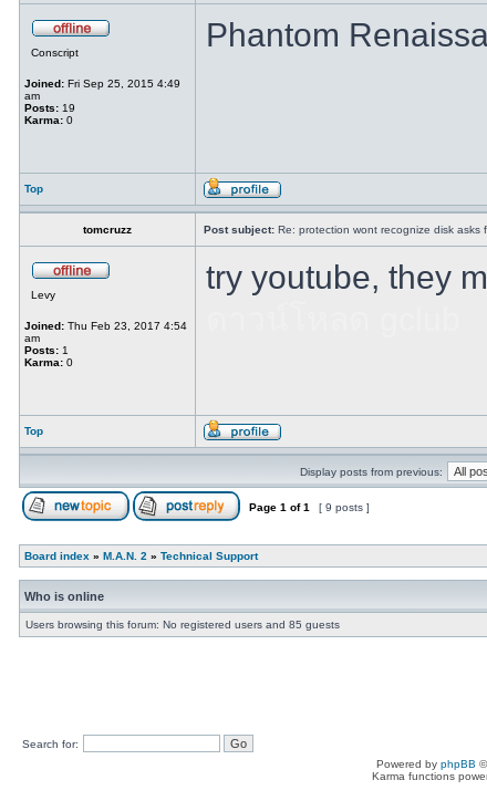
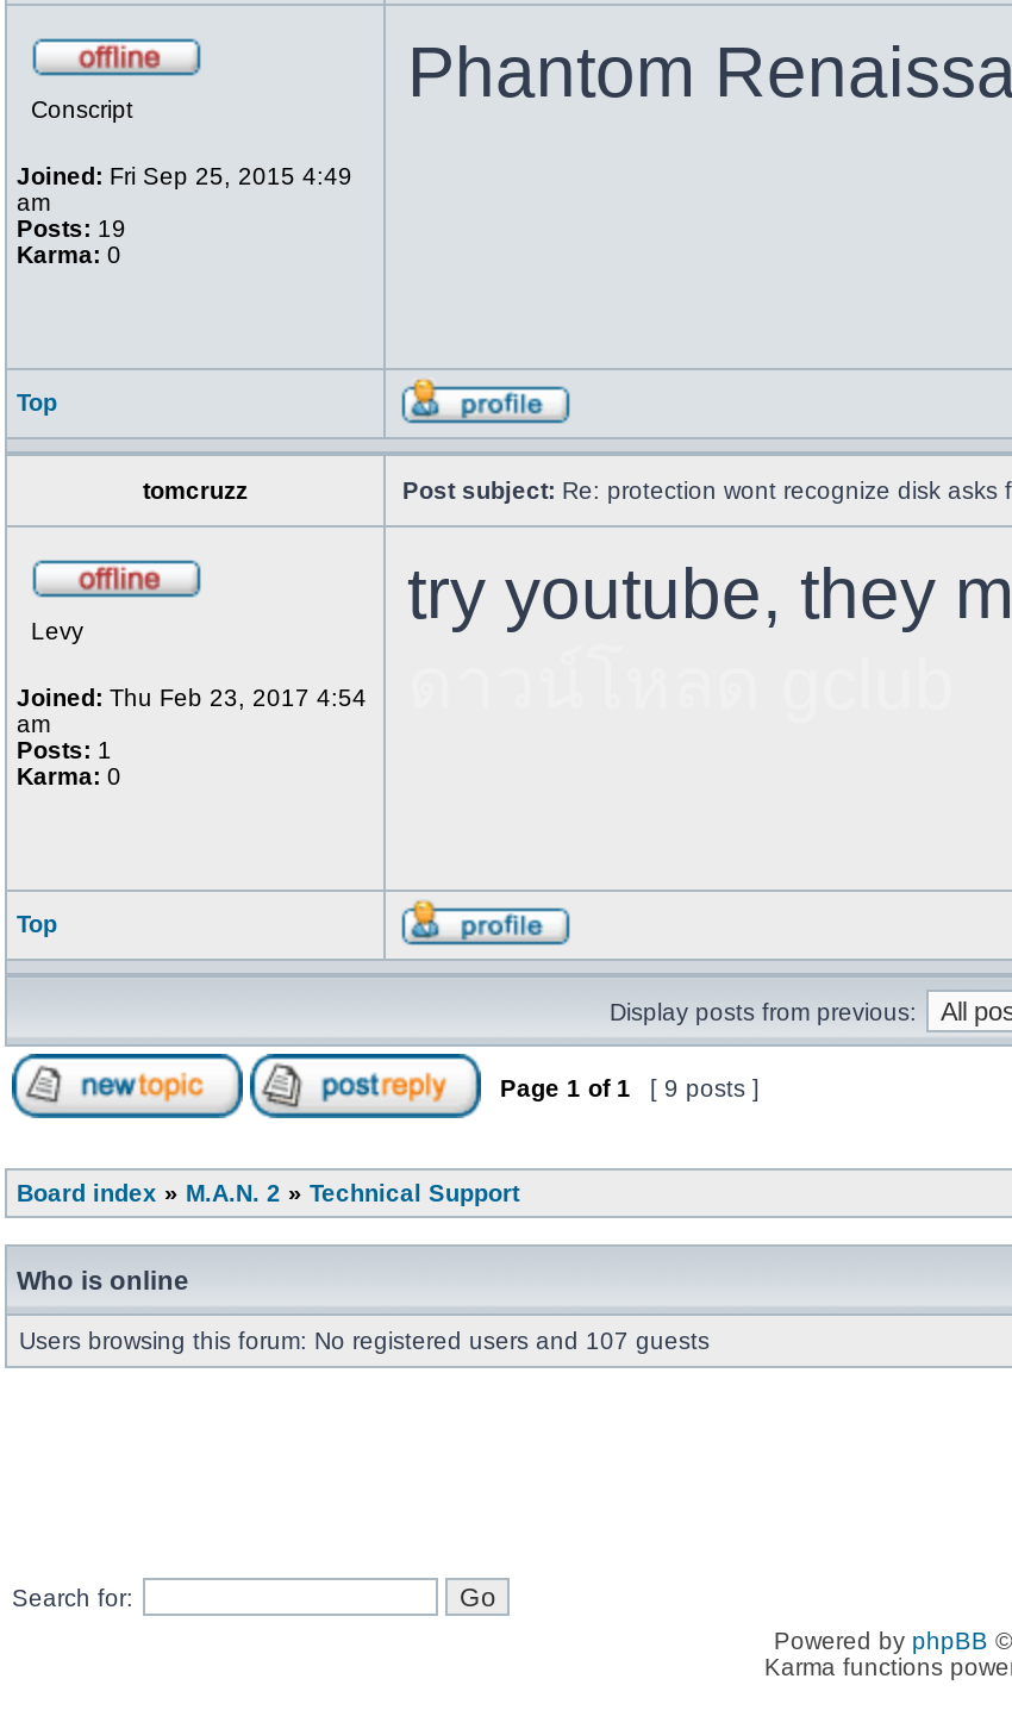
- Users browsing this forum: No registered users and 85 guests
+ Users browsing this forum: No registered users and 107 guests
